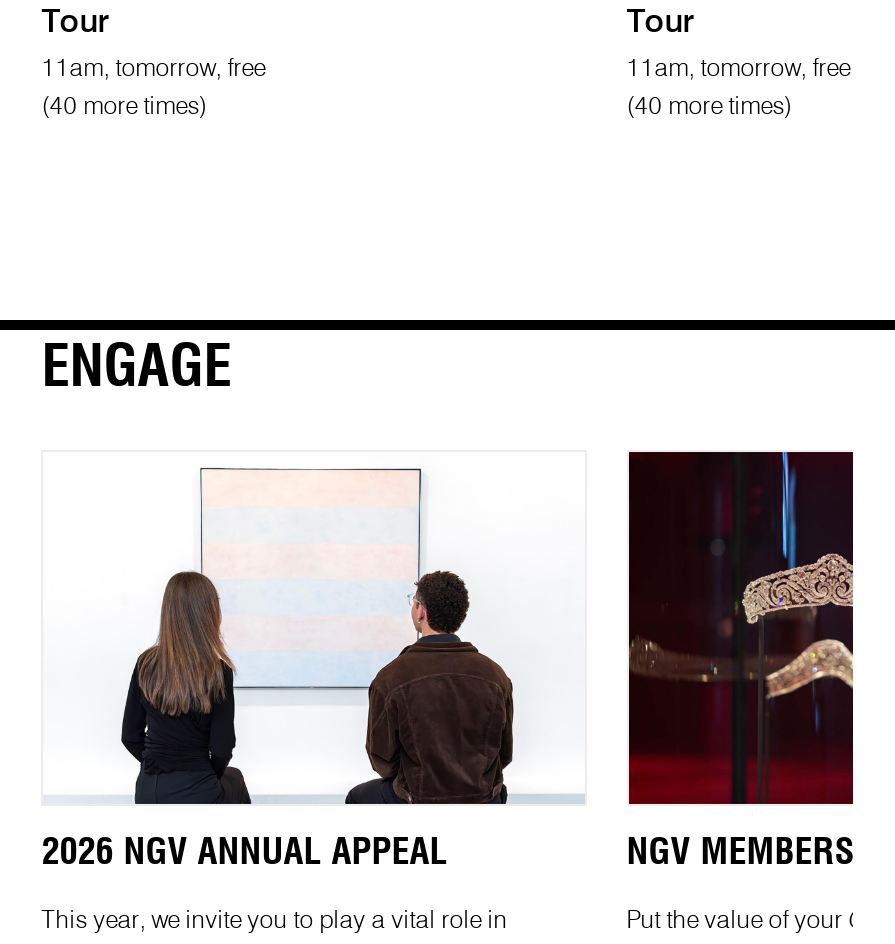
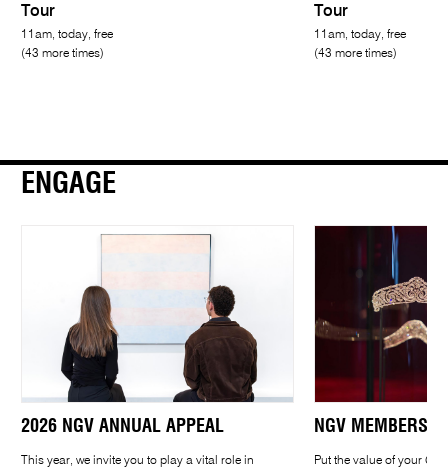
- 11am, tomorrow, free
+ 11am, today, free

- 11am, tomorrow, free
+ 11am, today, free

- (40 more times)
+ (43 more times)

- (40 more times)
+ (43 more times)
